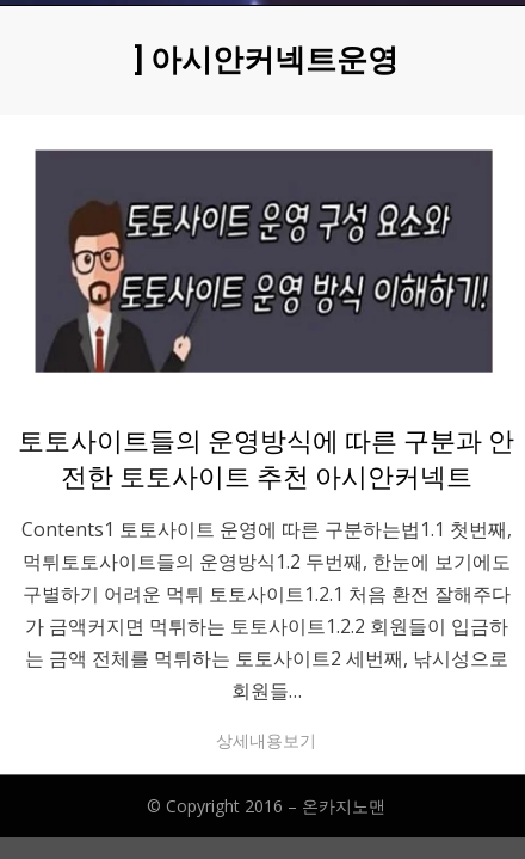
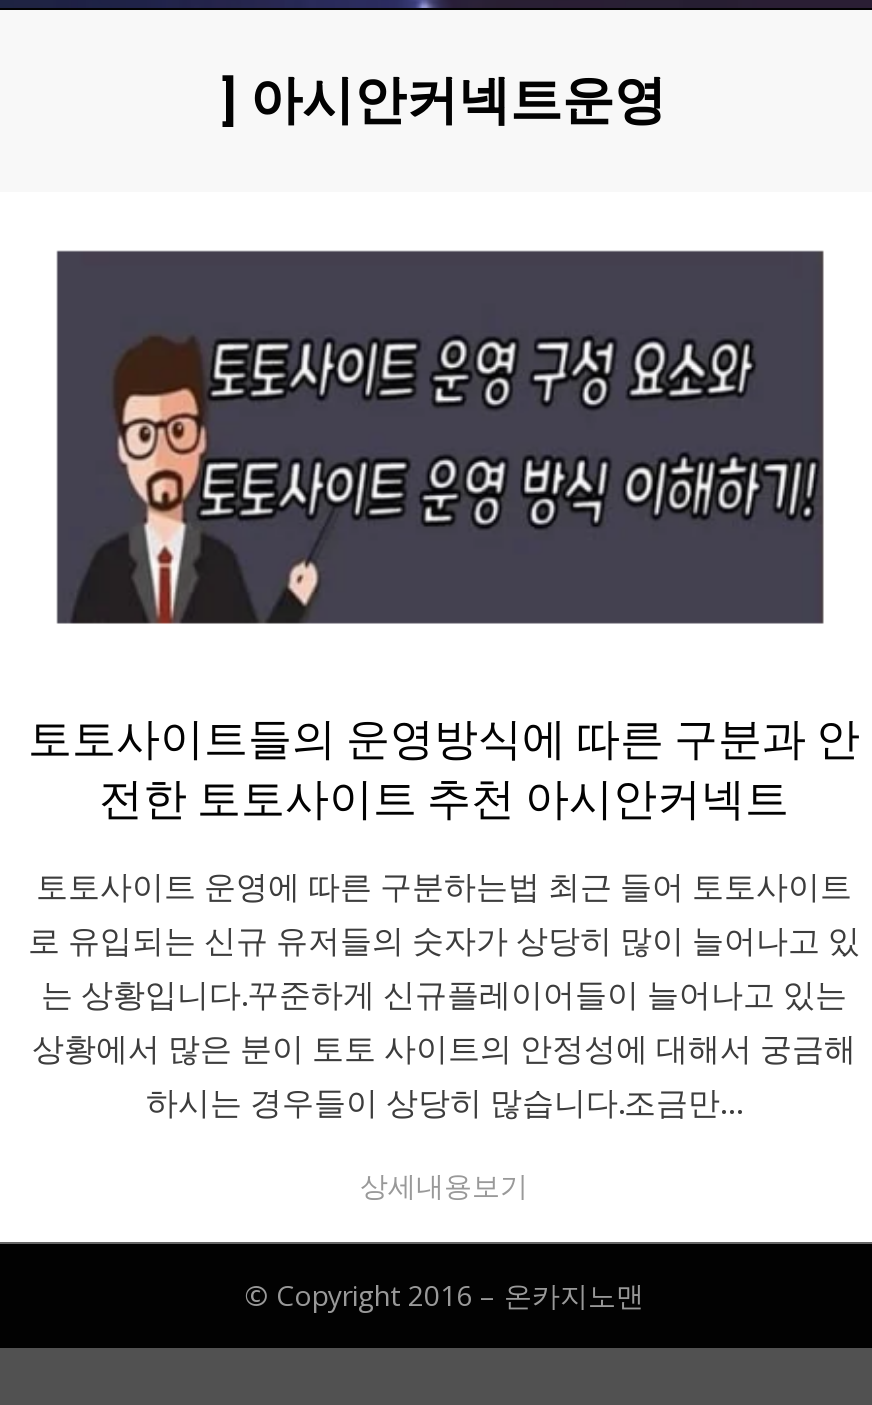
- Contents1 토토사이트 운영에 따른 구분하는법1.1 첫번째,
- 먹튀토토사이트들의 운영방식1.2 두번째, 한눈에 보기에도
- 구별하기 어려운 먹튀 토토사이트1.2.1 처음 환전 잘해주다
- 가 금액커지면 먹튀하는 토토사이트1.2.2 회원들이 입금하
- 는 금액 전체를 먹튀하는 토토사이트2 세번째, 낚시성으로
- 회원들…
+ 토토사이트 운영에 따른 구분하는법 최근 들어 토토사이트
+ 로 유입되는 신규 유저들의 숫자가 상당히 많이 늘어나고 있
+ 는 상황입니다.꾸준하게 신규플레이어들이 늘어나고 있는
+ 상황에서 많은 분이 토토 사이트의 안정성에 대해서 궁금해
+ 하시는 경우들이 상당히 많습니다.조금만…
